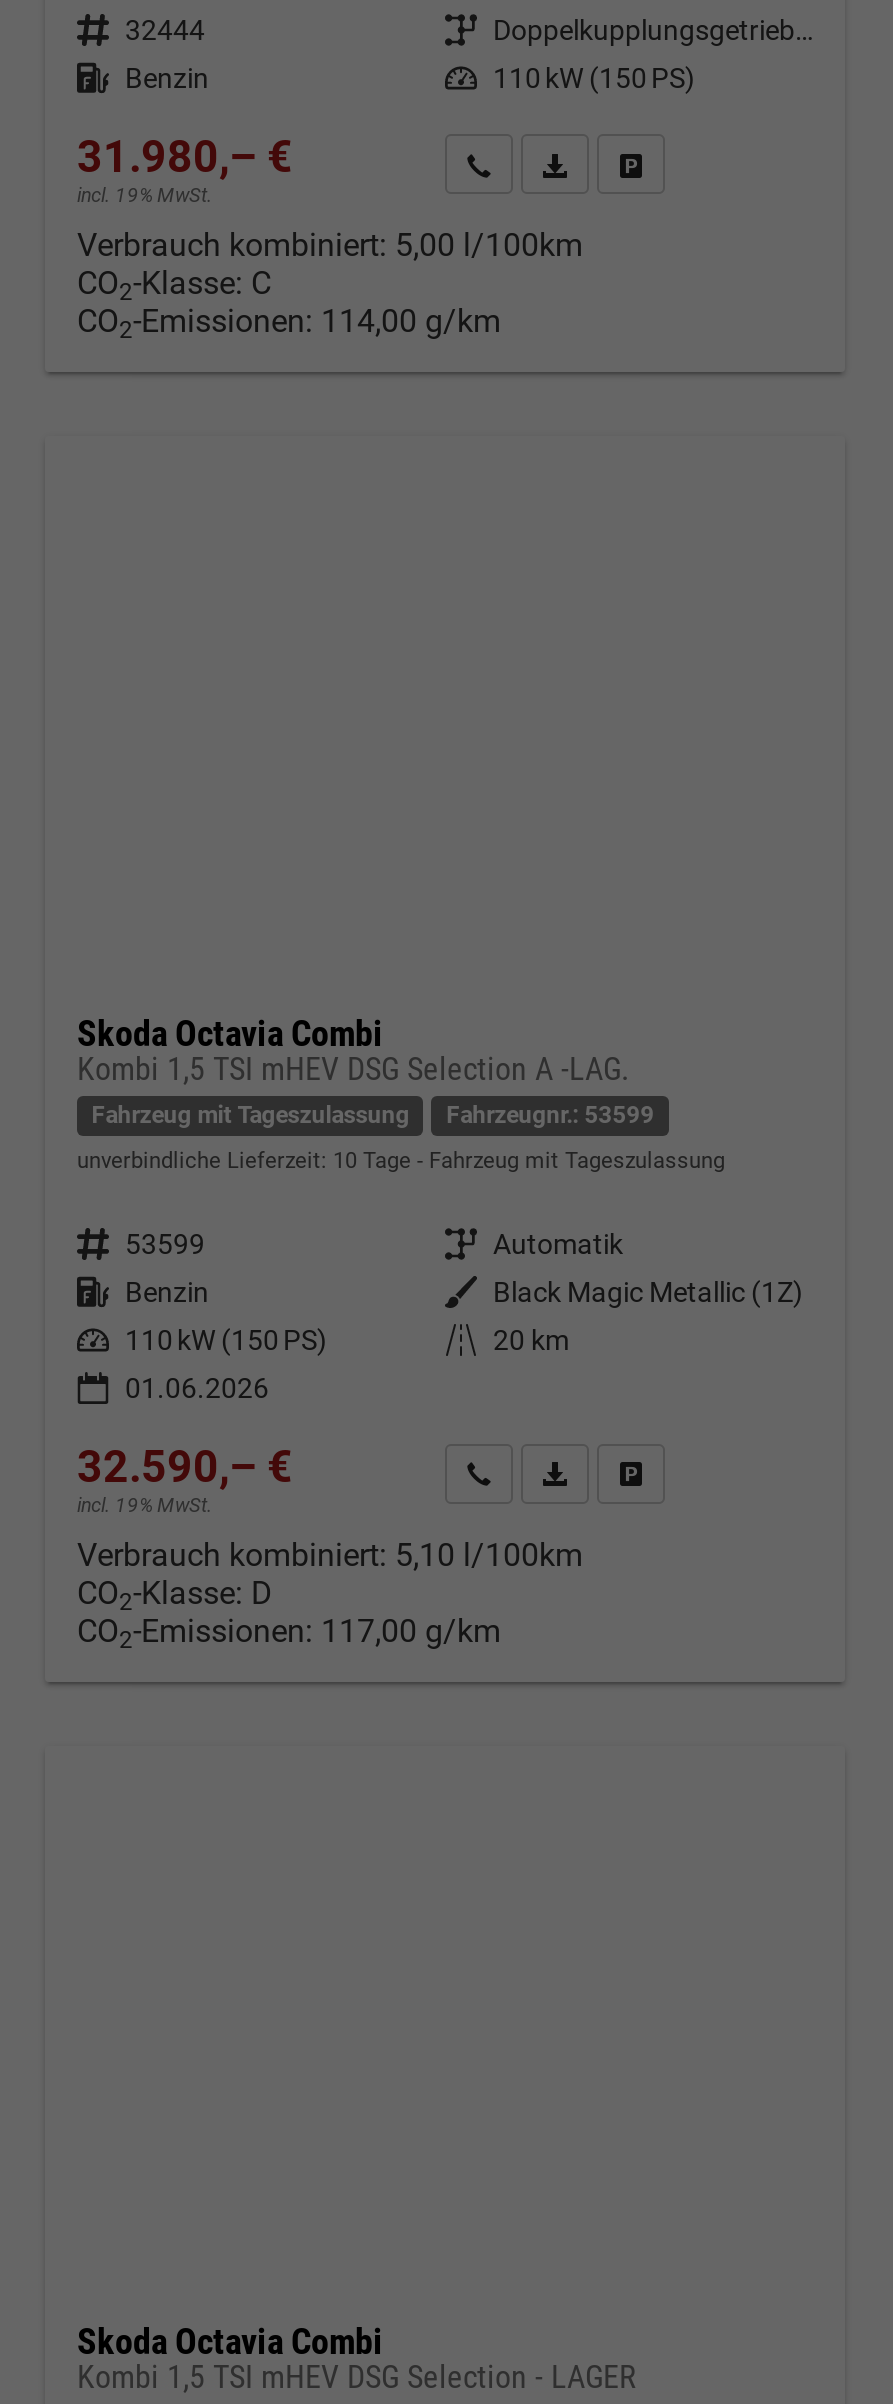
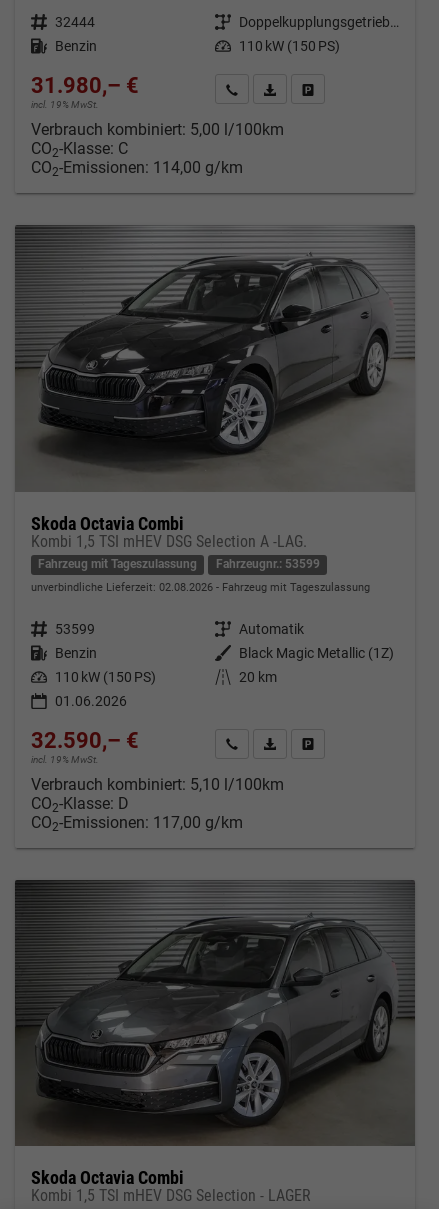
+ [image]

- unverbindliche Lieferzeit: 10 Tage Fahrzeug mit Tageszulassung
+ unverbindliche Lieferzeit: 02.08.2026 Fahrzeug mit Tageszulassung

+ [image]
